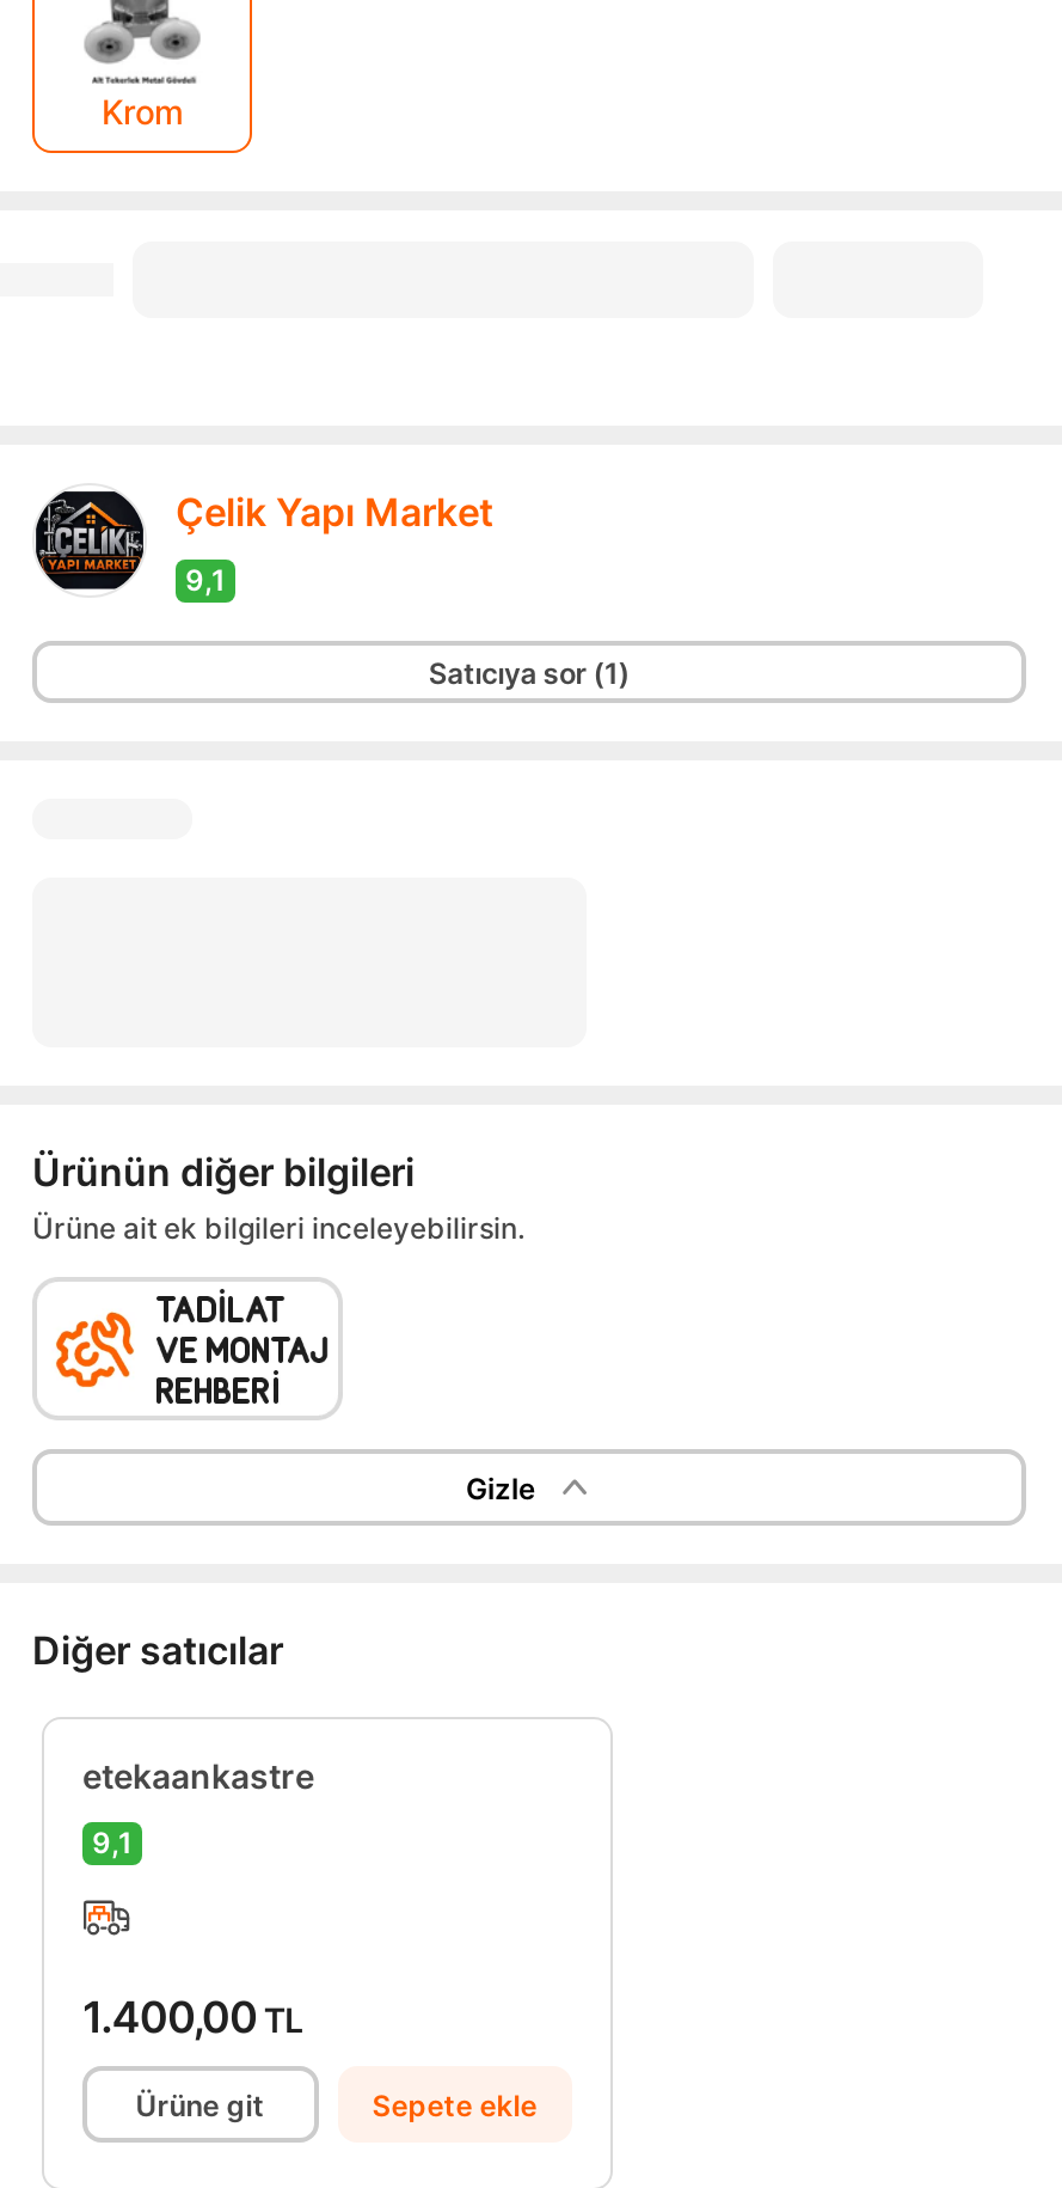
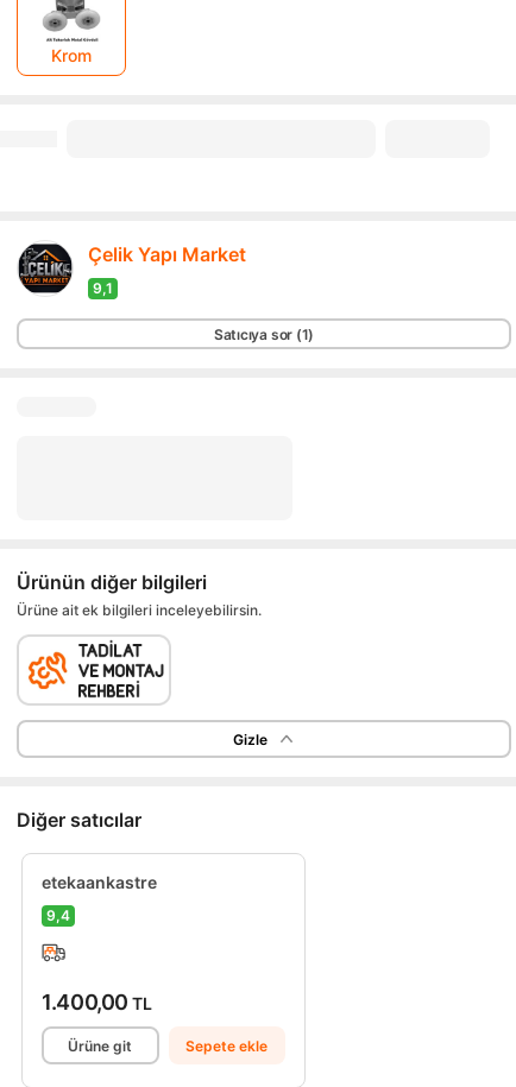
- 9,1
+ 9,4
